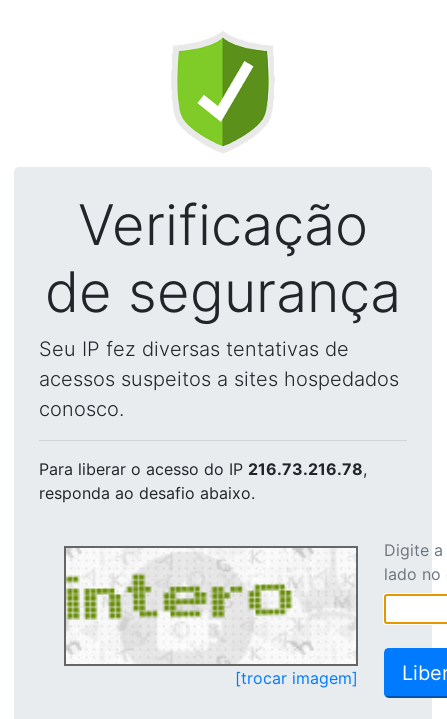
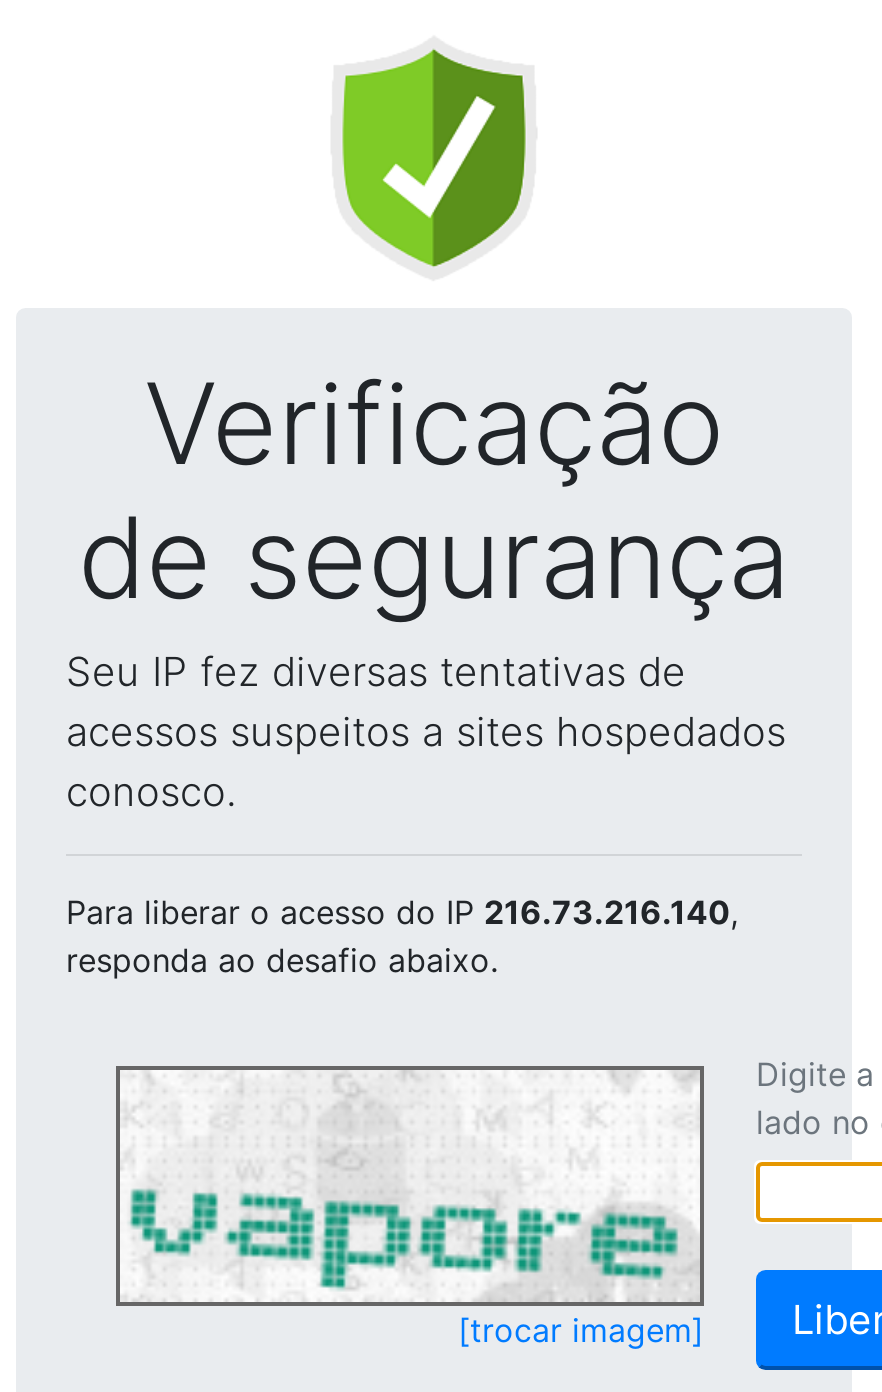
- Para liberar o acesso do IP 216.73.216.78,
+ Para liberar o acesso do IP 216.73.216.140,

- [image]
+ [image]
